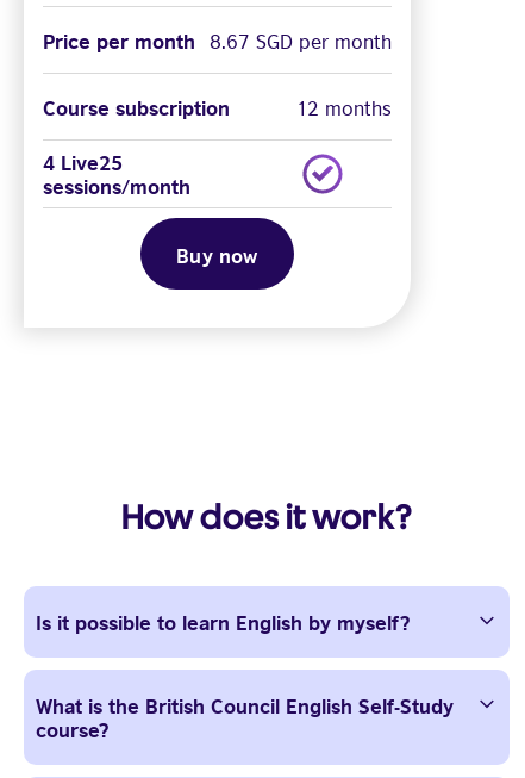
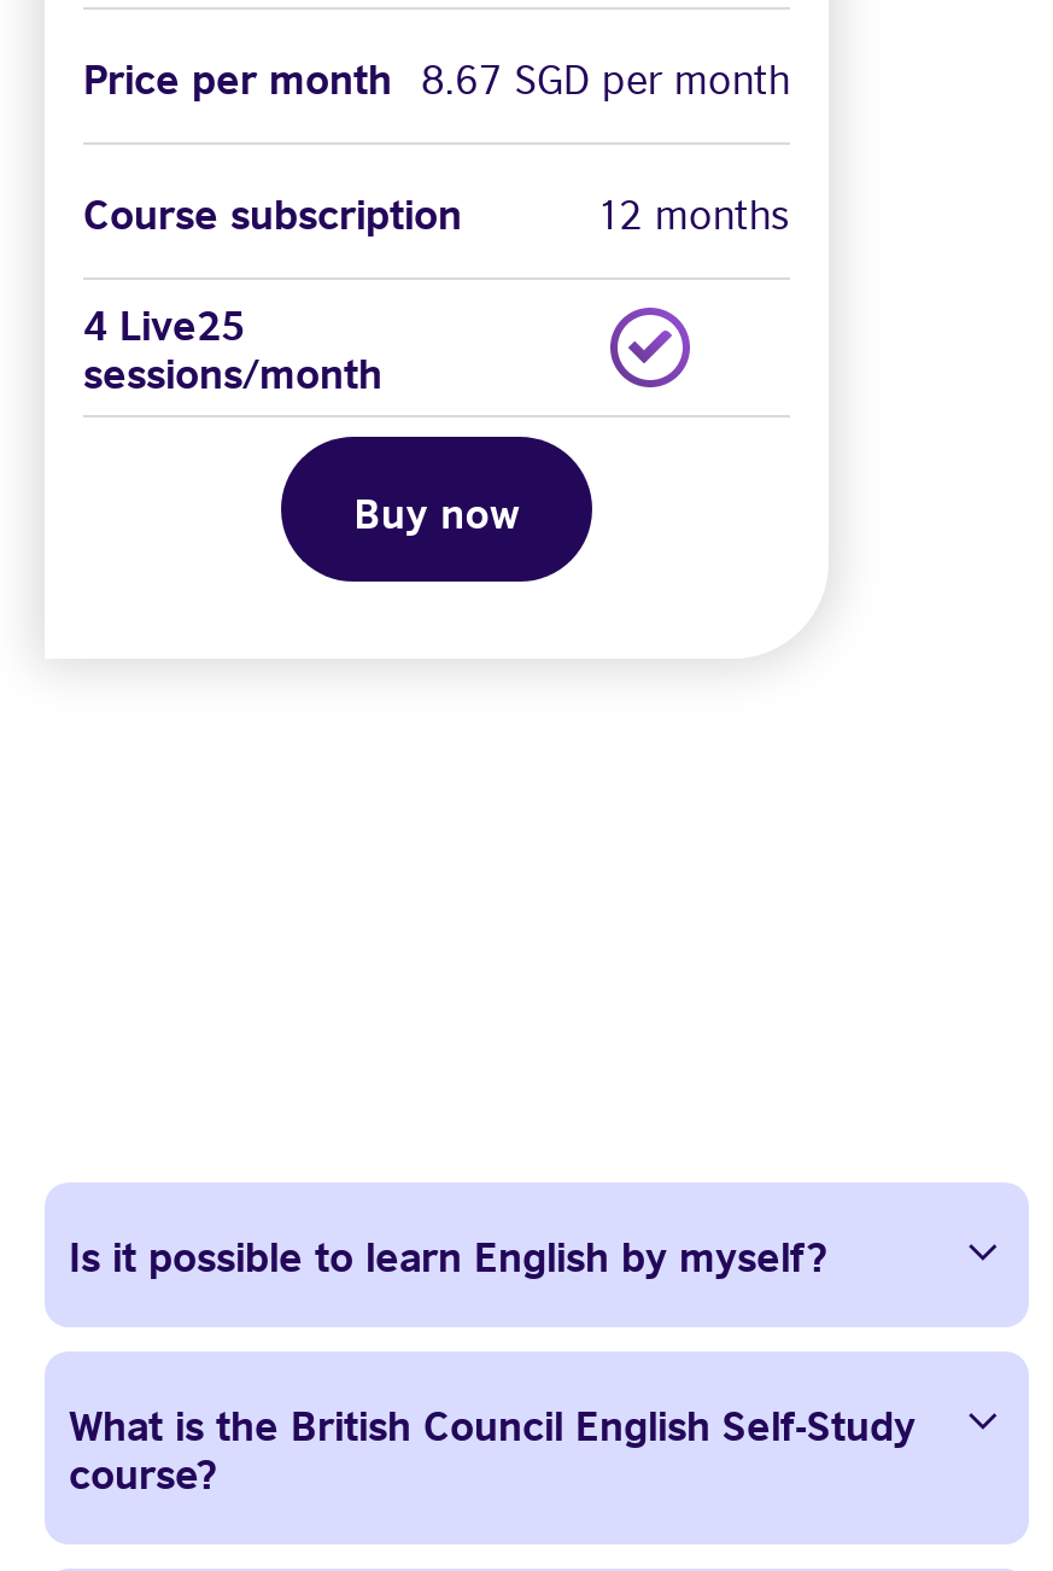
- How does it work?
